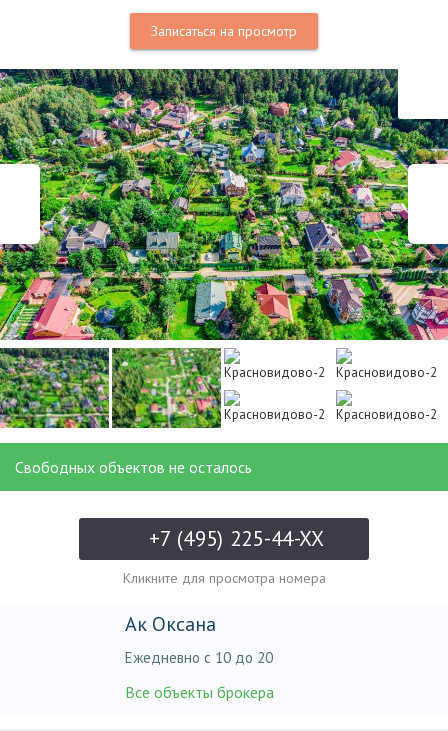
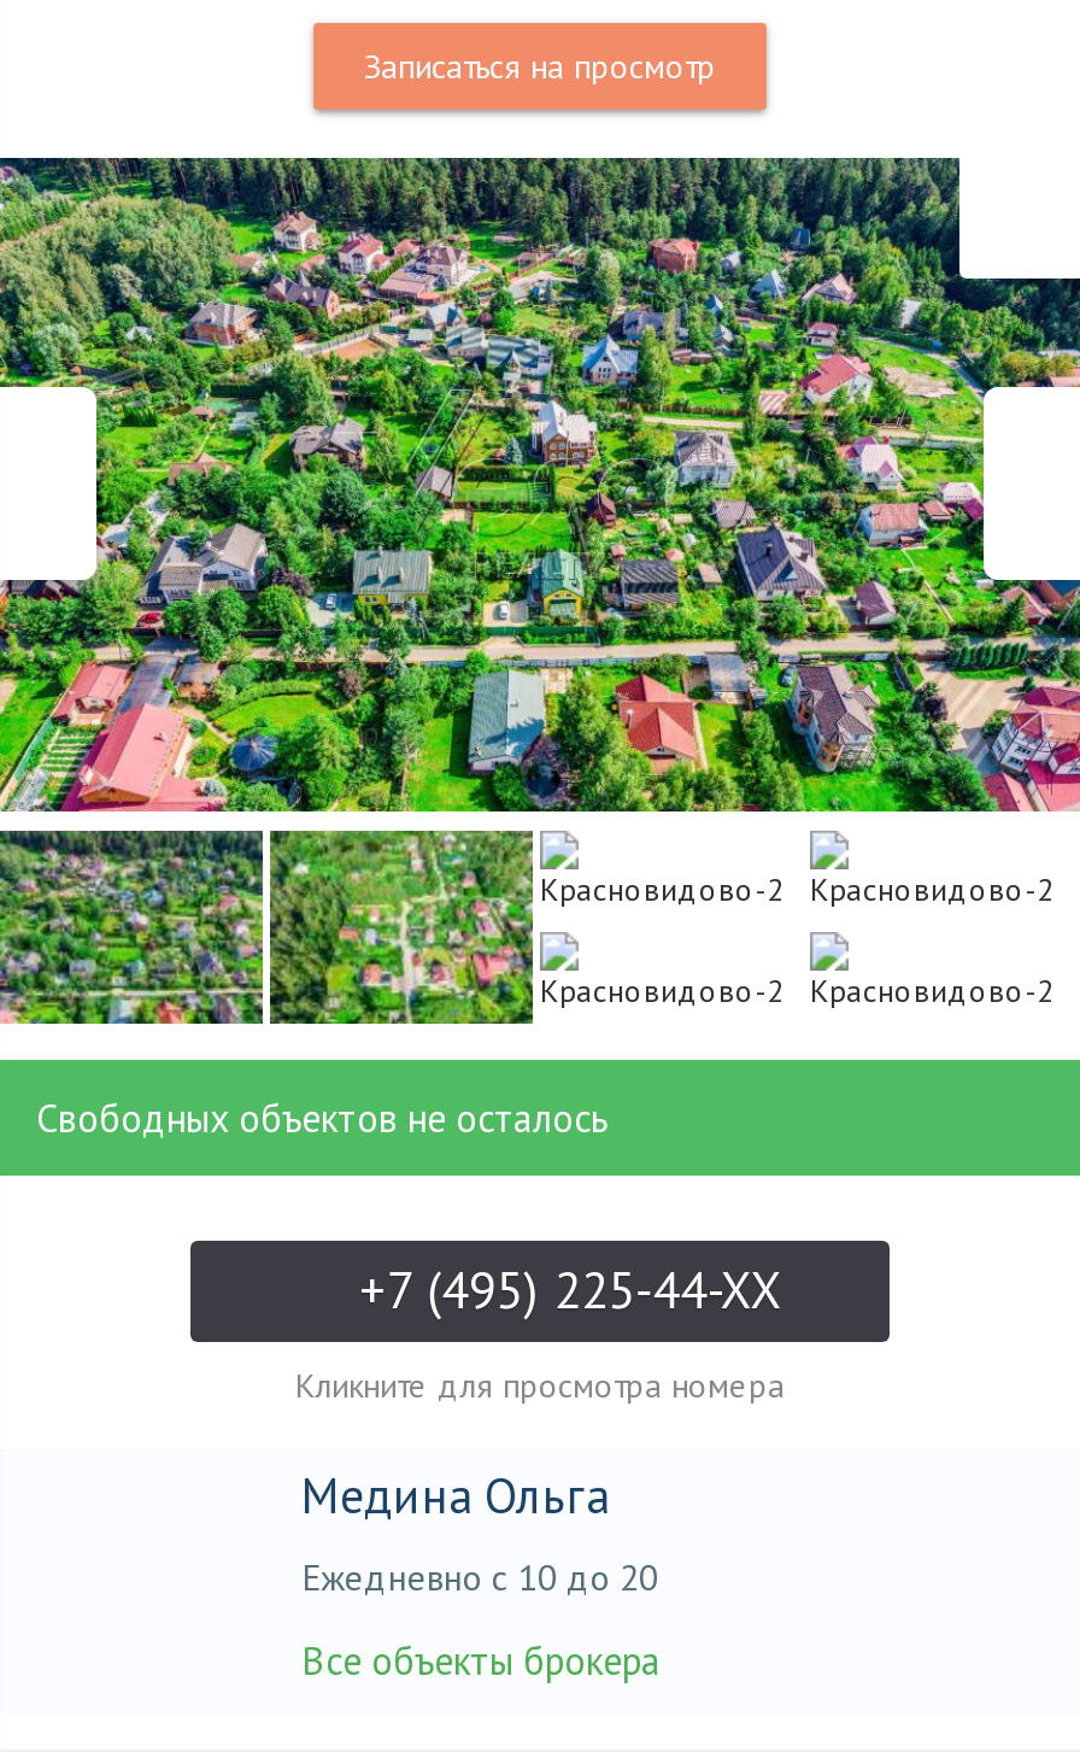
- Ак Оксана
+ Медина Ольга
